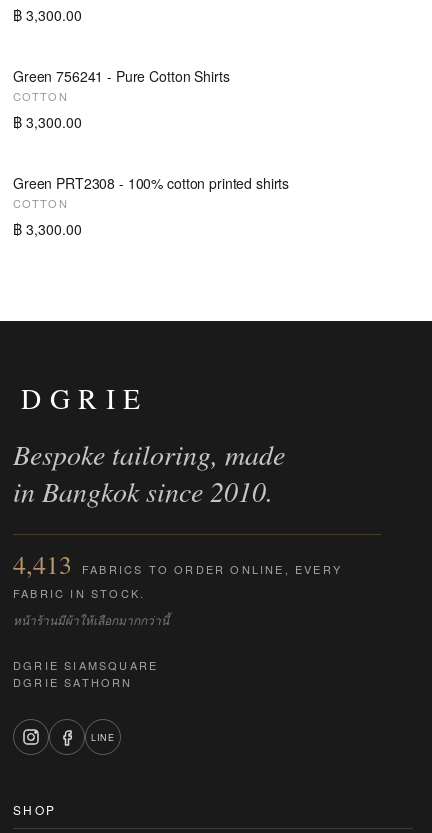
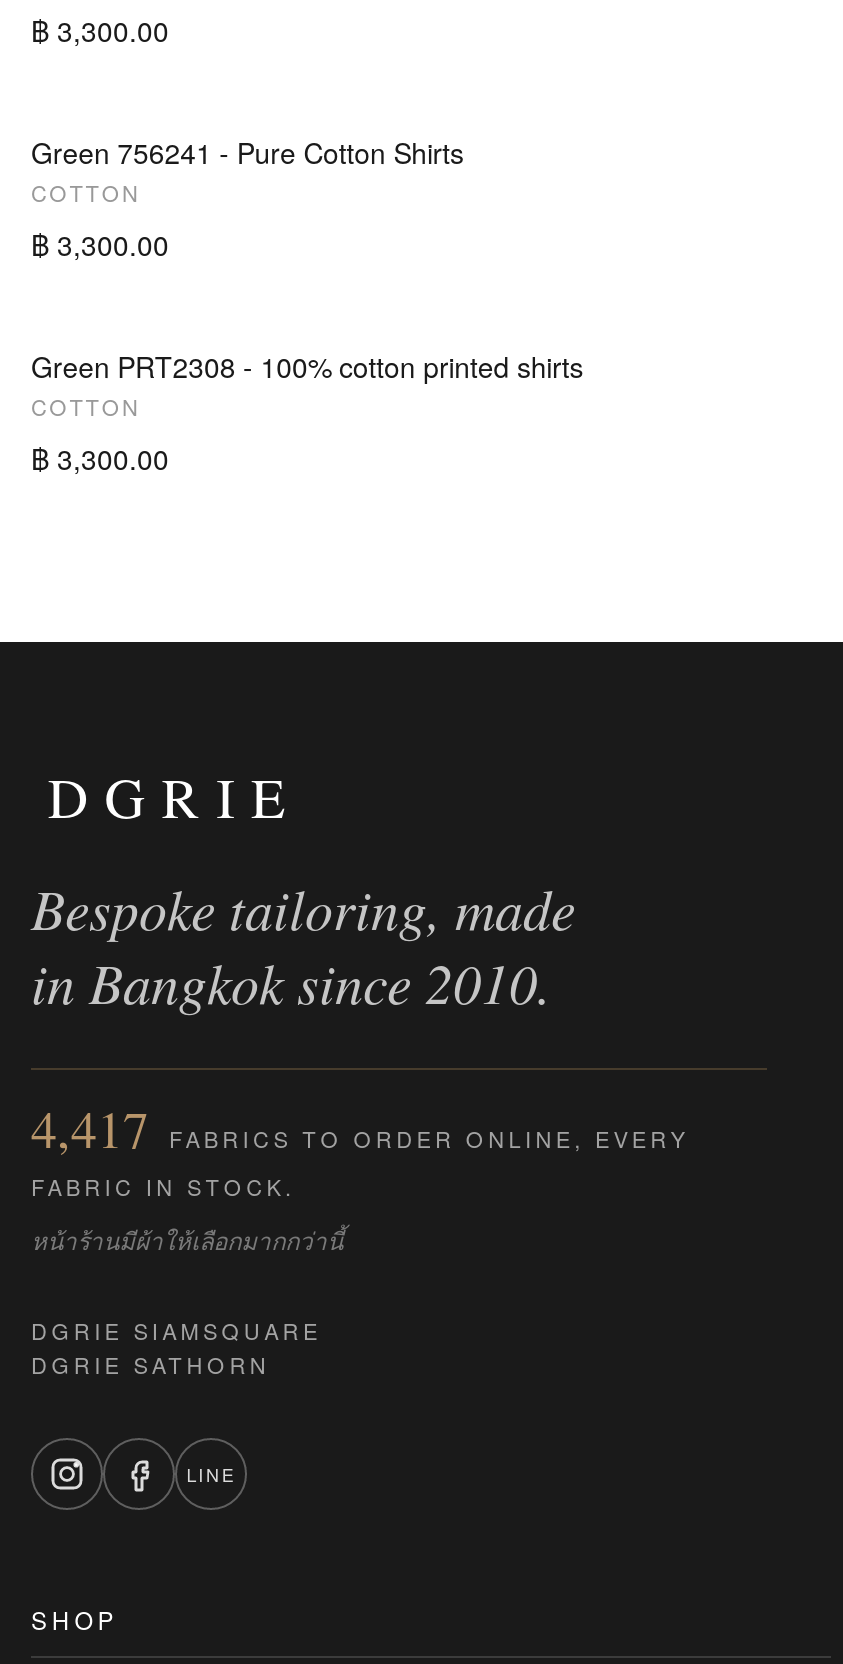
- 4,413 FABRICS TO ORDER ONLINE, EVERY
+ 4,417 FABRICS TO ORDER ONLINE, EVERY
